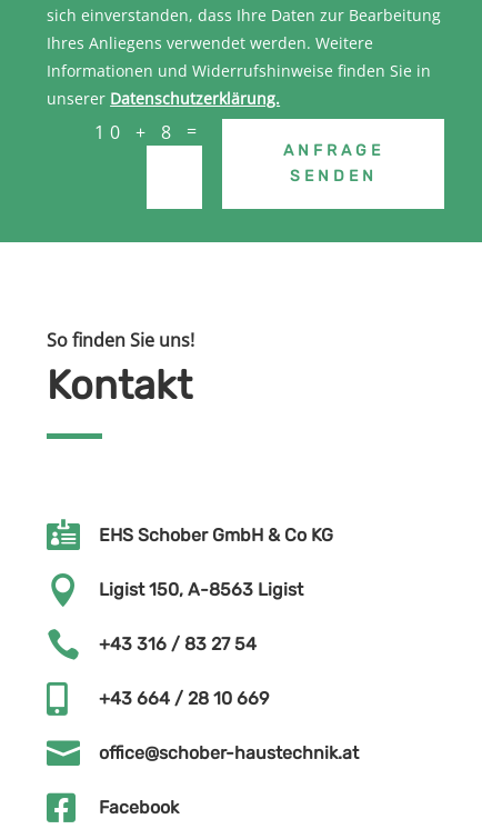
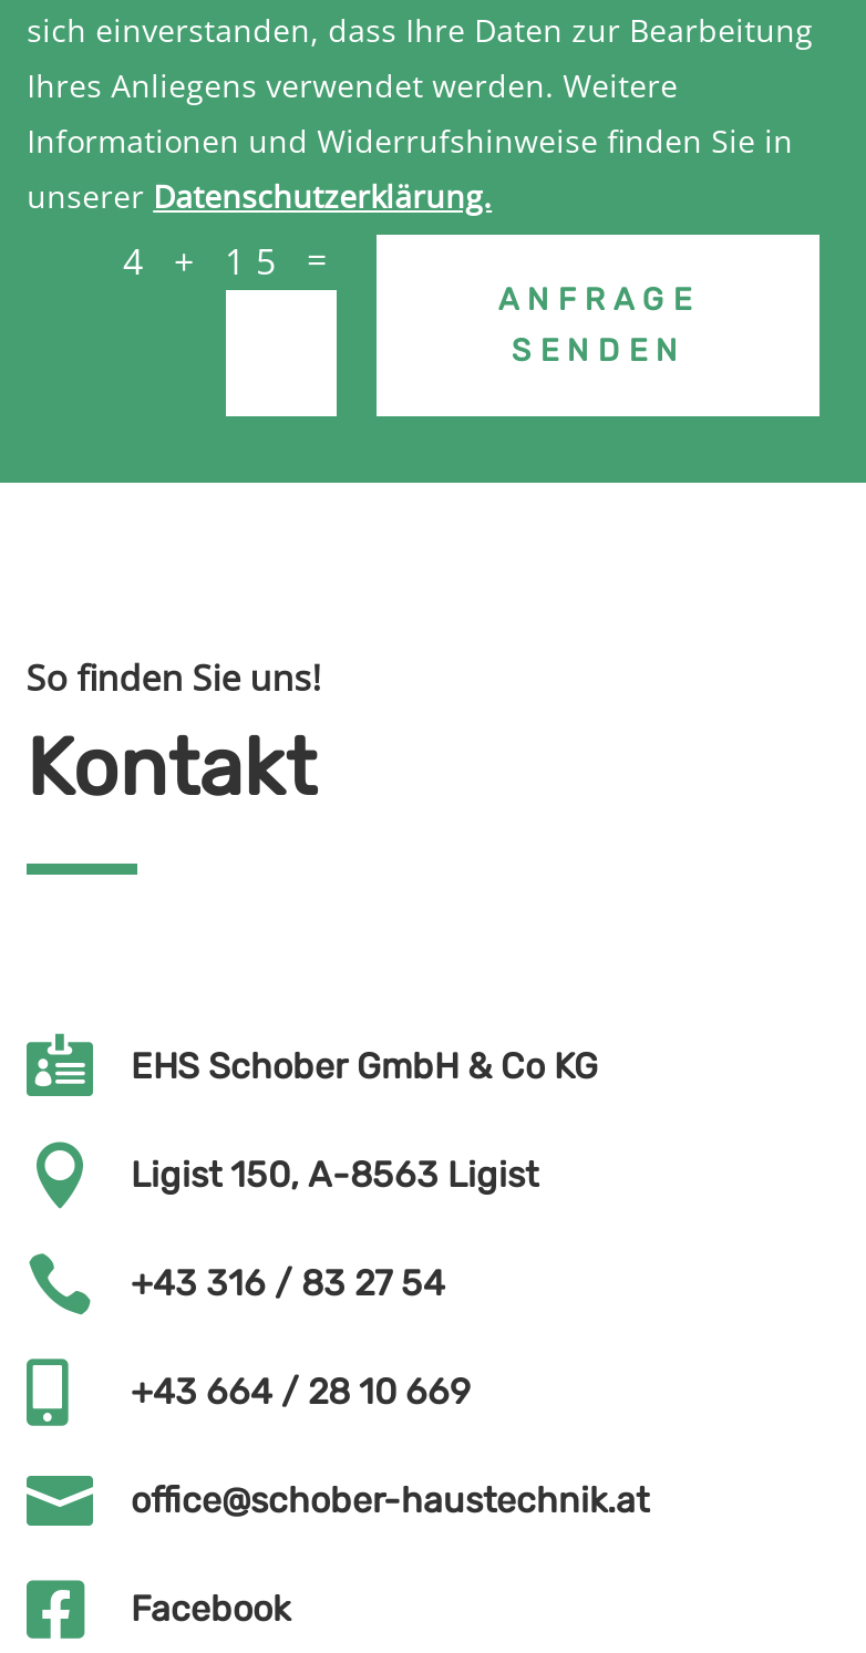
- 10 + 8 =
+ 4 + 15 =
